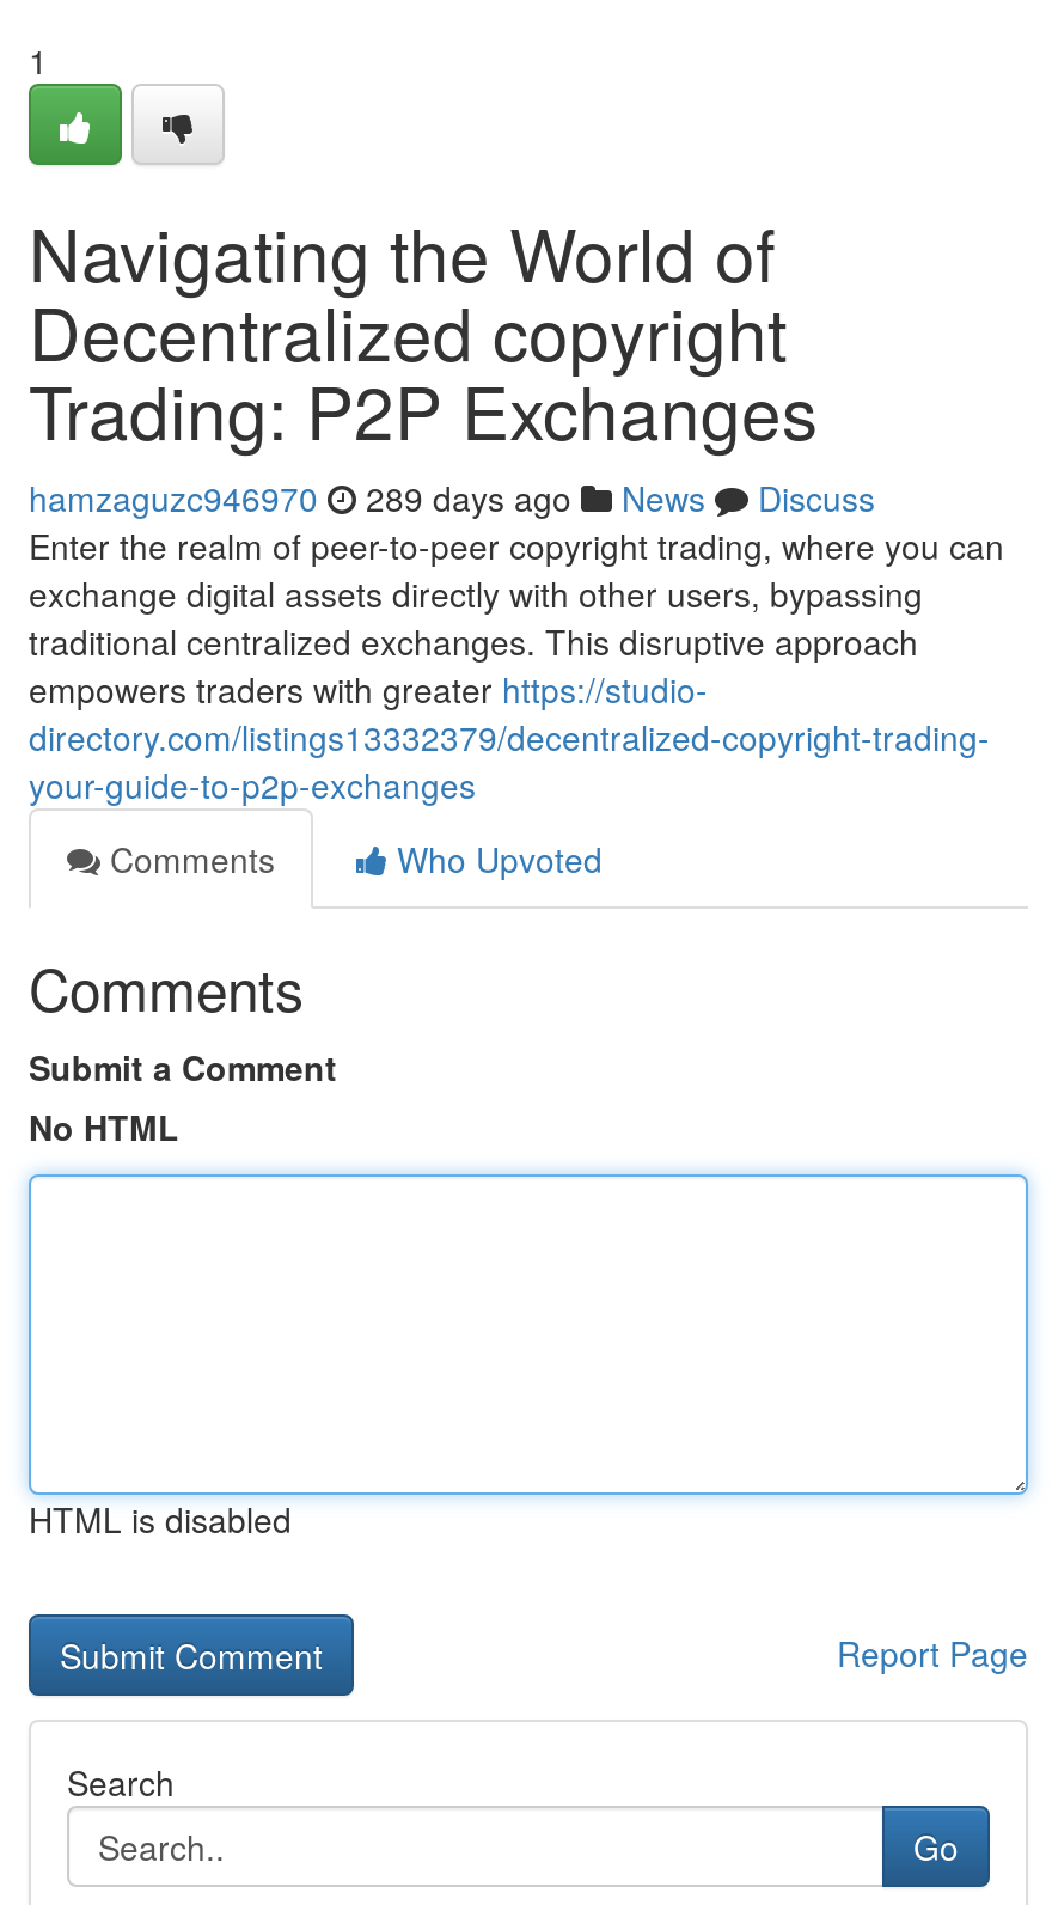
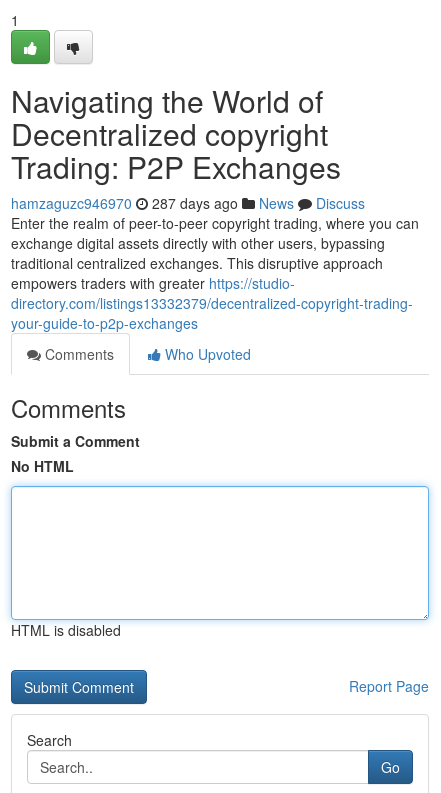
- hamzaguzc946970 289 days ago News Discuss
+ hamzaguzc946970 287 days ago News Discuss
